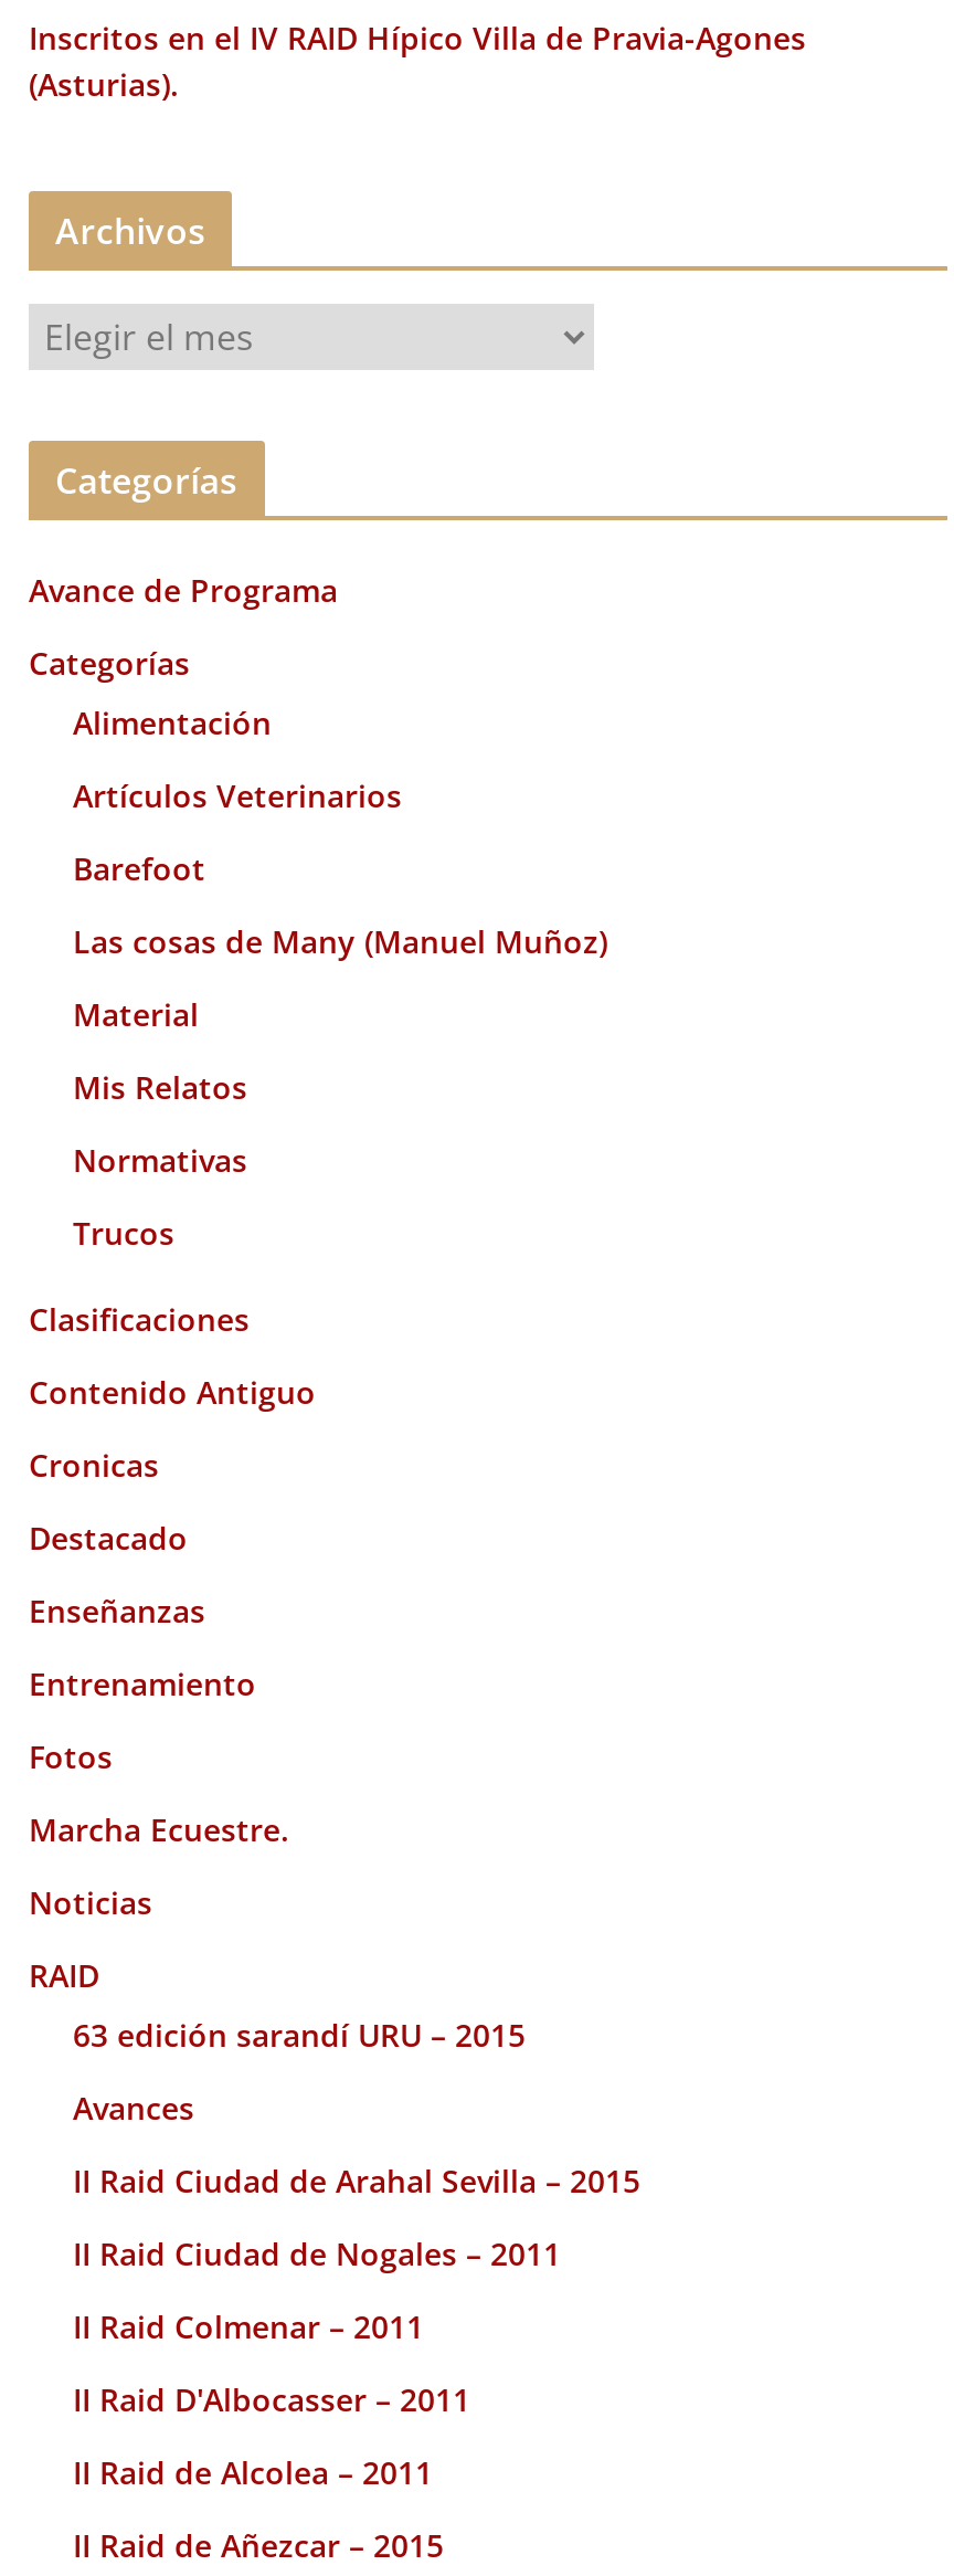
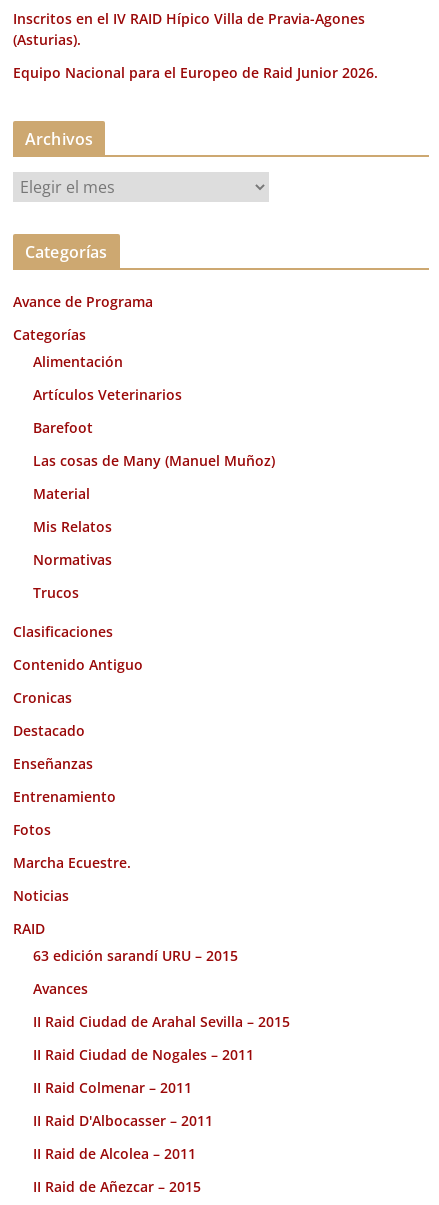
+ Equipo Nacional para el Europeo de Raid Junior 2026.
